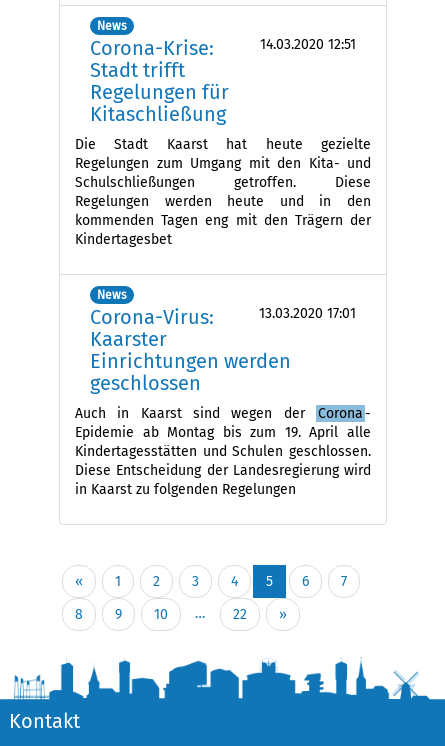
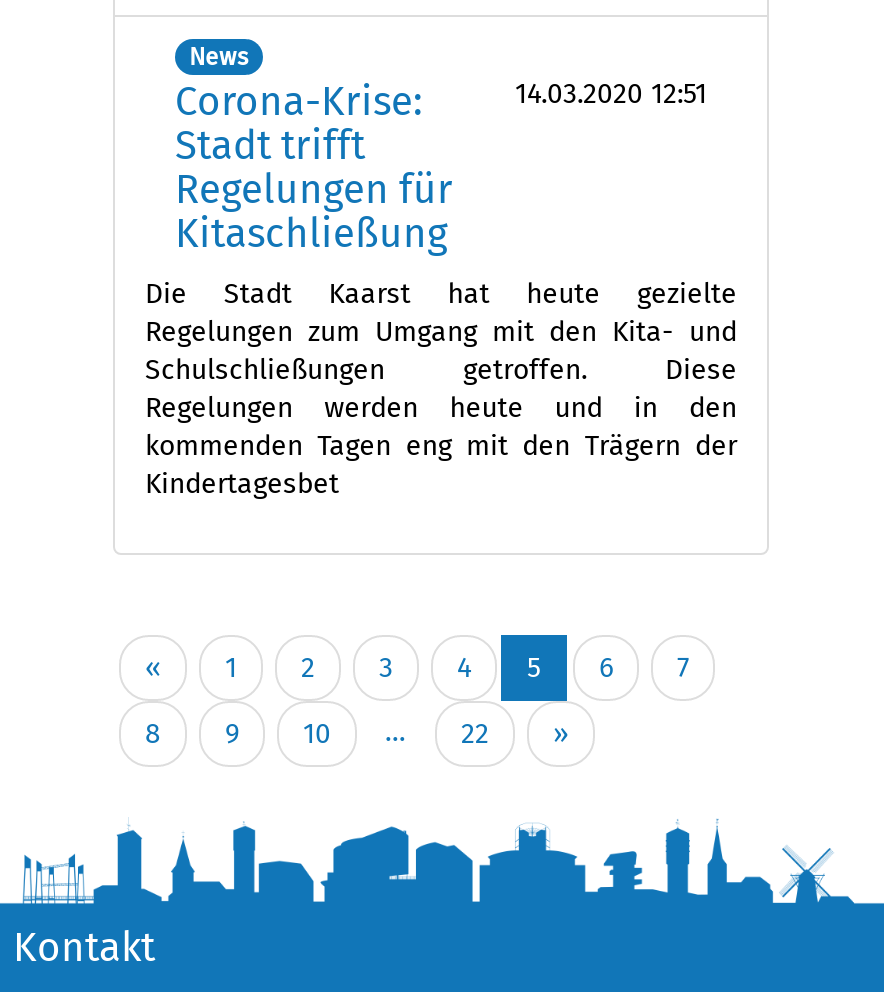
- News
- 13.03.2020 17:01
- Corona-Virus:
- Kaarster
- Einrichtungen werden
- geschlossen
- Auch in Kaarst sind wegen der Corona -
- Epidemie ab Montag bis zum 19. April alle
- Kindertagesstätten und Schulen geschlossen.
- Diese Entscheidung der Landesregierung wird
- in Kaarst zu folgenden Regelungen
